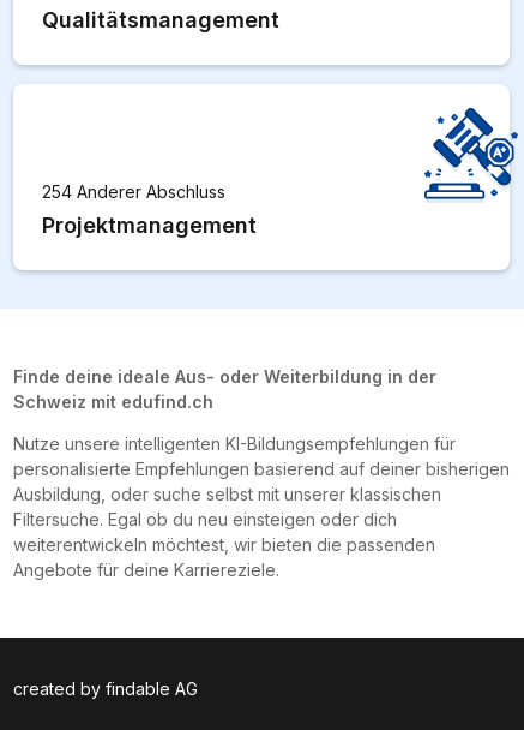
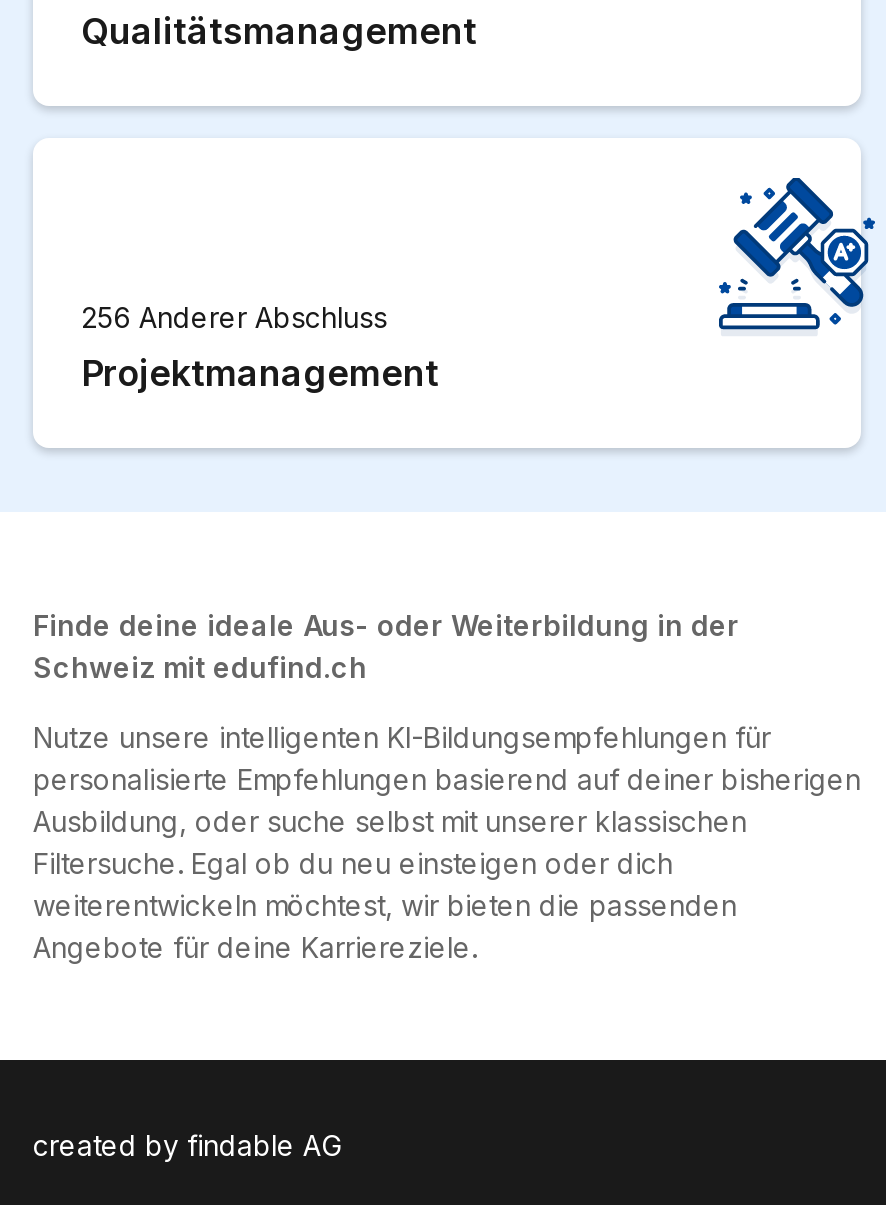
- 254 Anderer Abschluss
+ 256 Anderer Abschluss
